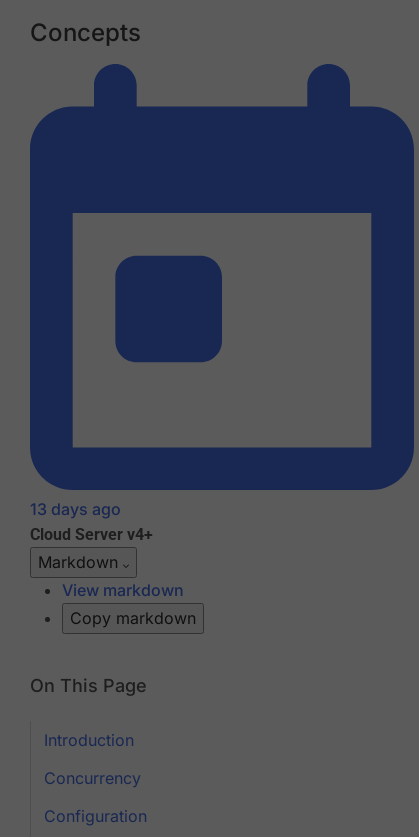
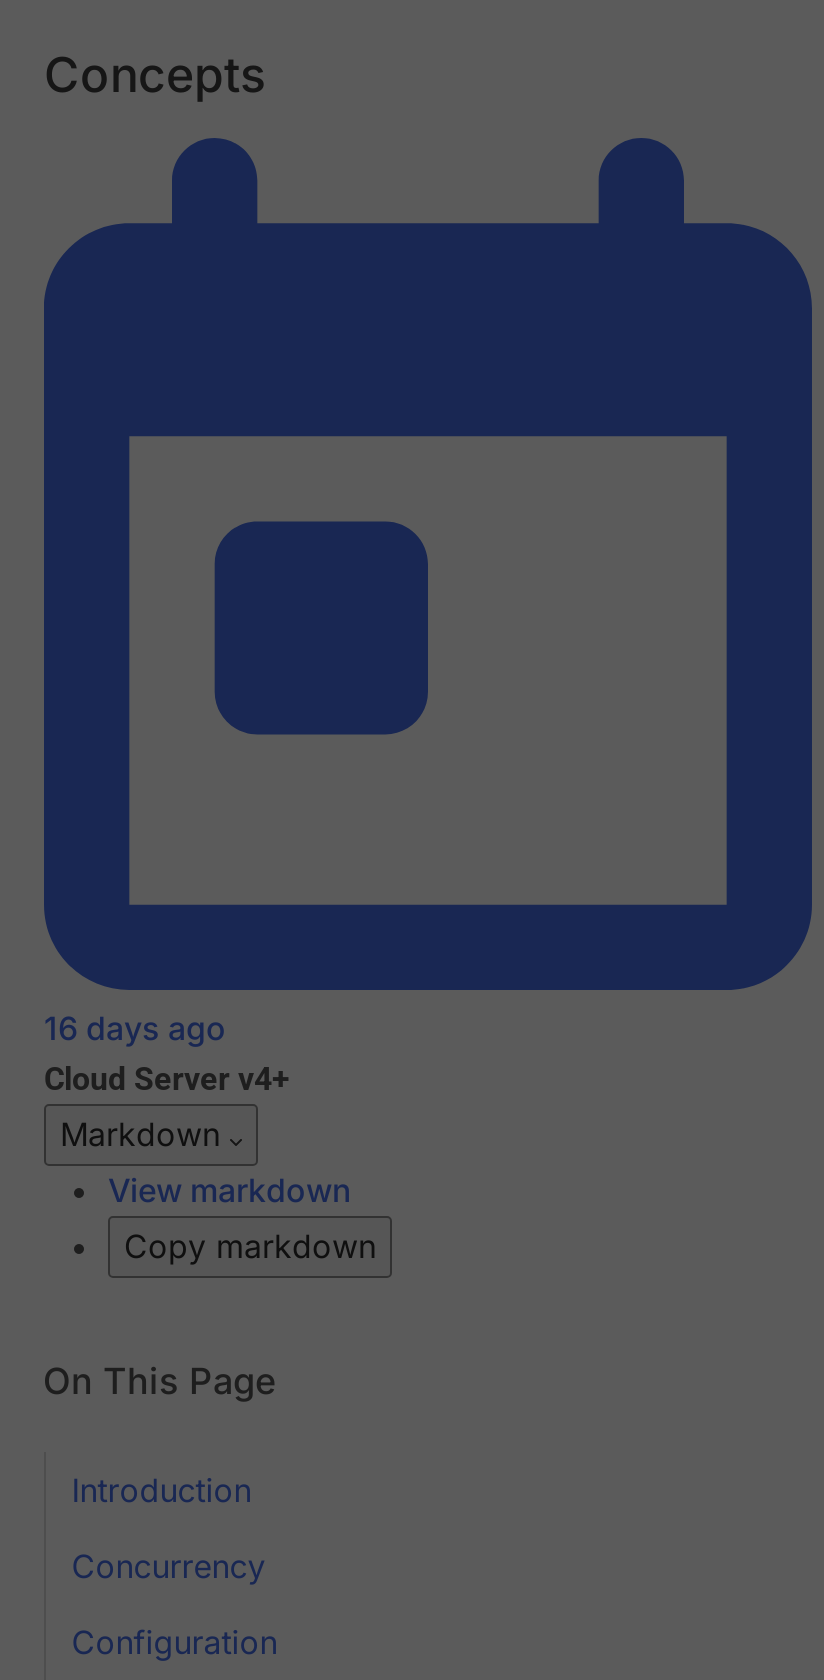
- 13 days ago
+ 16 days ago
